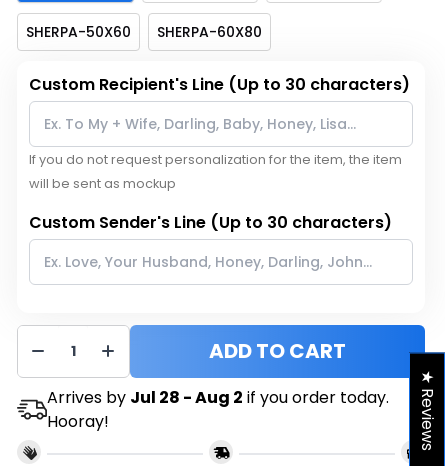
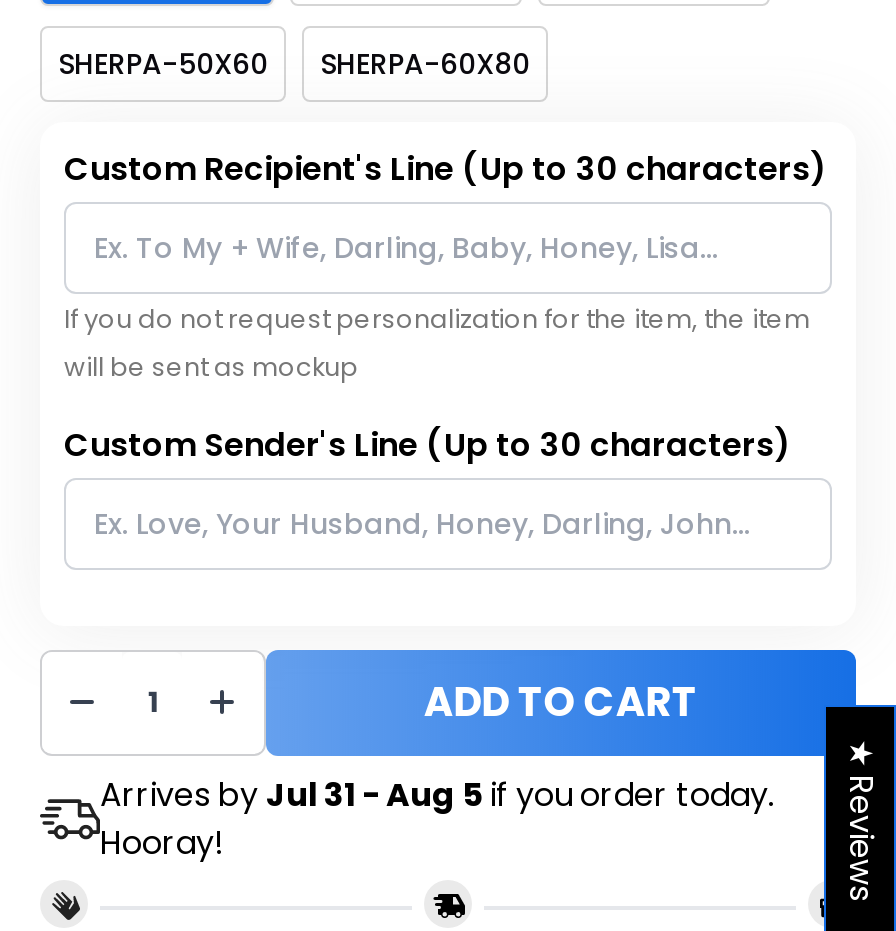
- Arrives by Jul 28 - Aug 2 if you order today.
+ Arrives by Jul 31 - Aug 5 if you order today.
